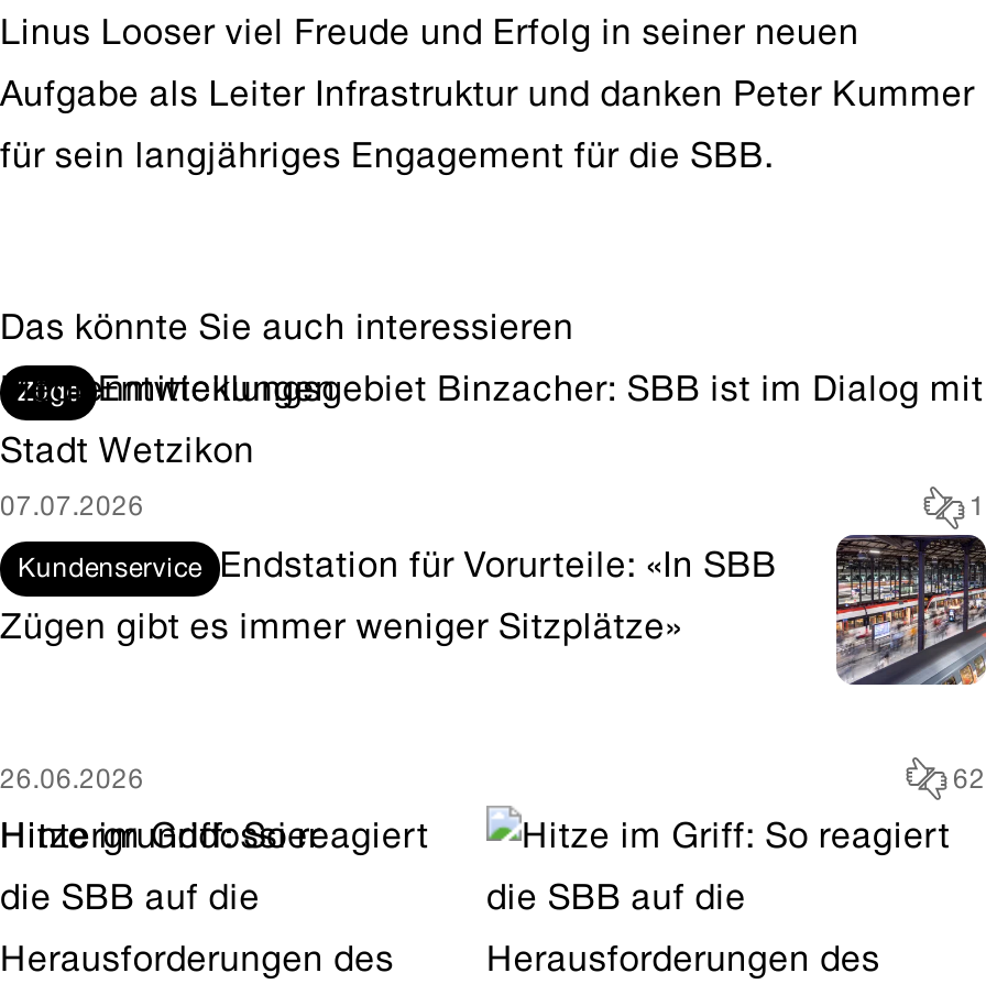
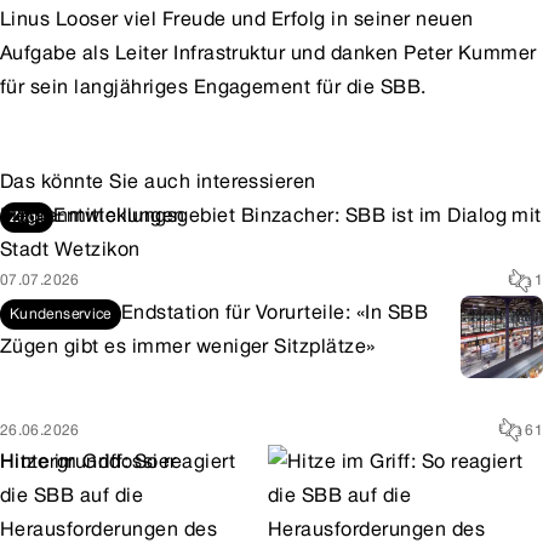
- 62
+ 61
